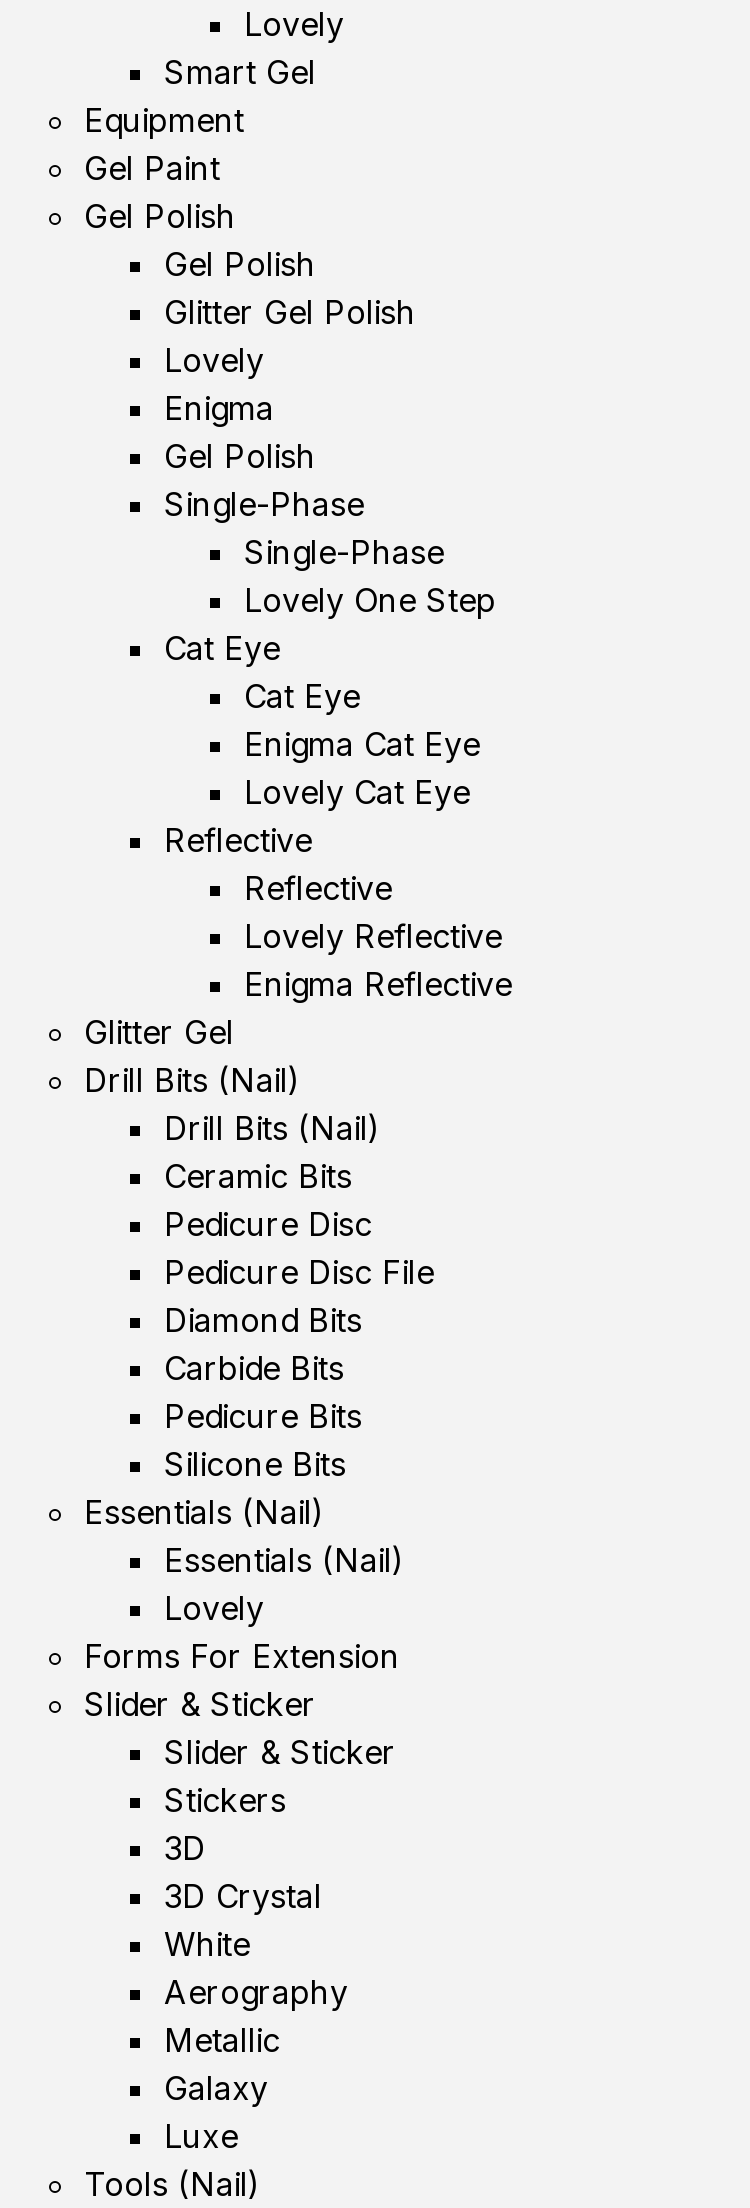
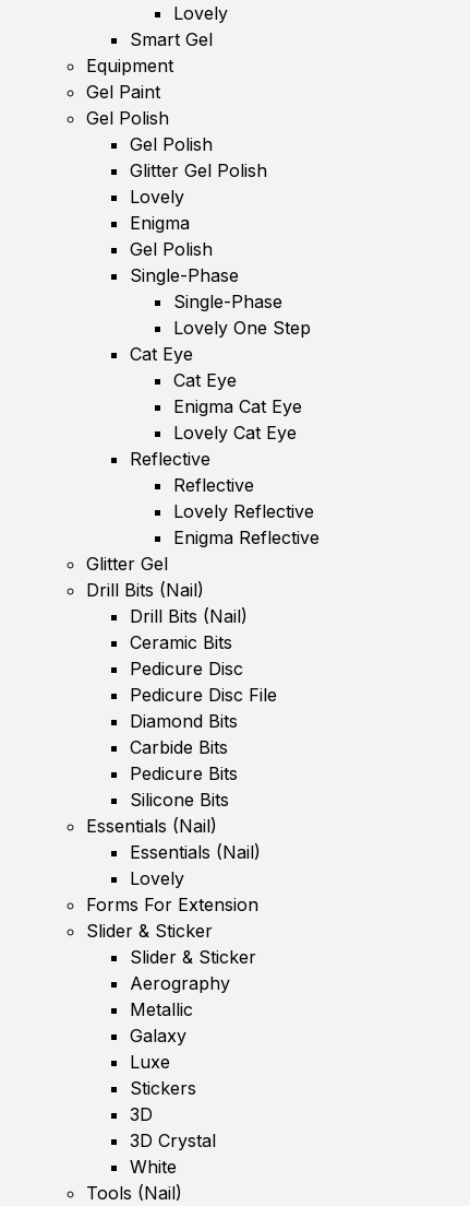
moved down: Stickers | 3D | 3D Crystal | White

moved up: Aerography | Metallic | Galaxy | Luxe
